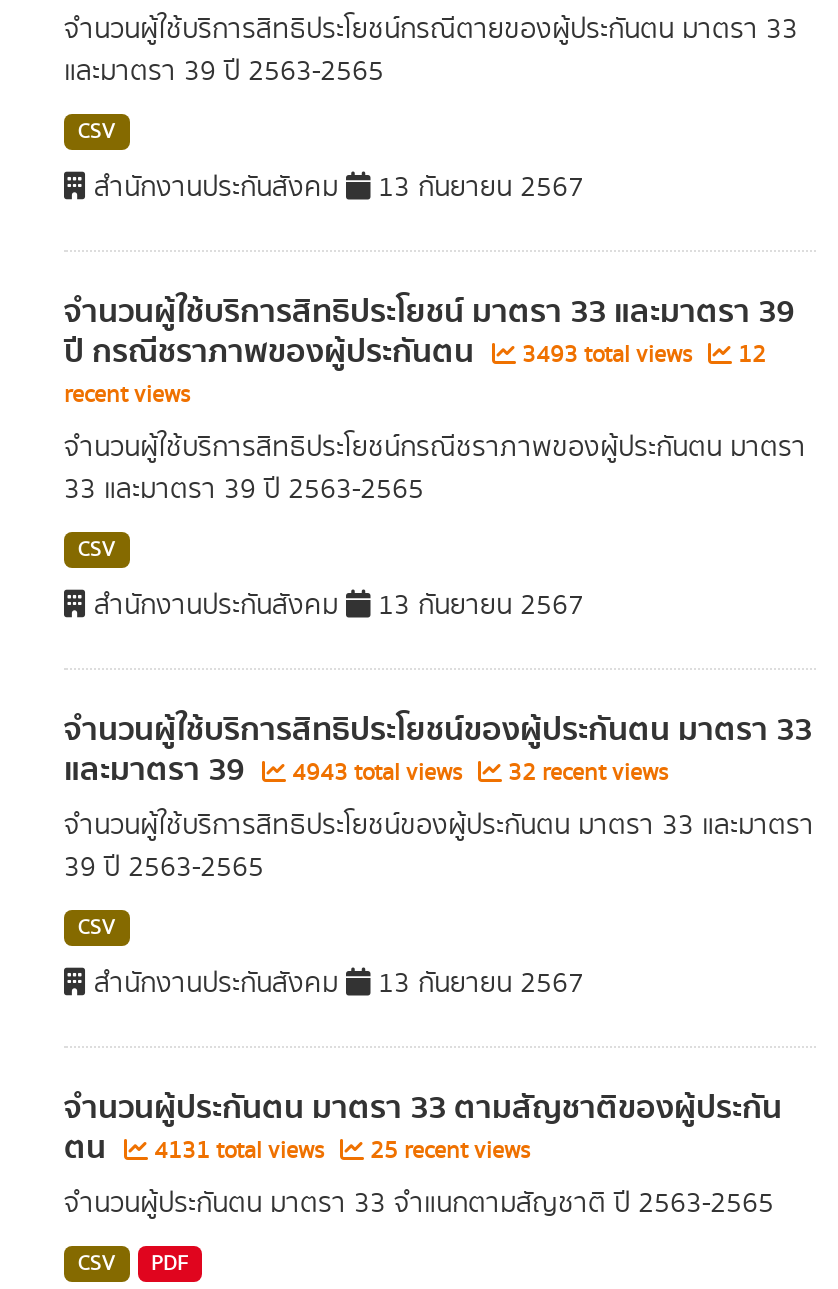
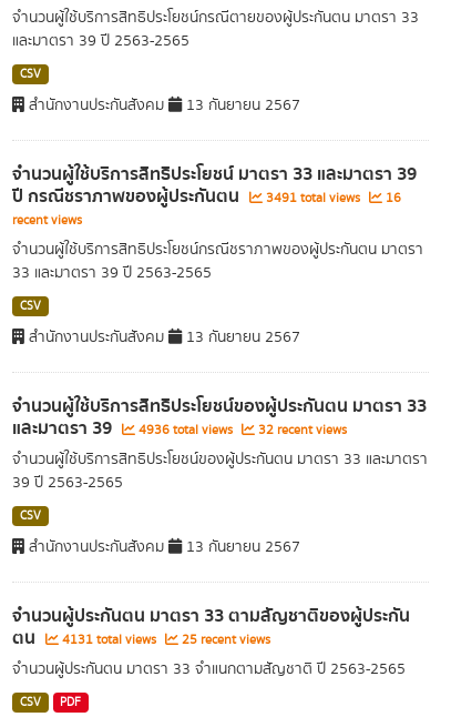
- 3493 total views
+ 3491 total views

- 12
+ 16

- และมาตรา 39 4943 total views 32 recent views
+ และมาตรา 39 4936 total views 32 recent views
